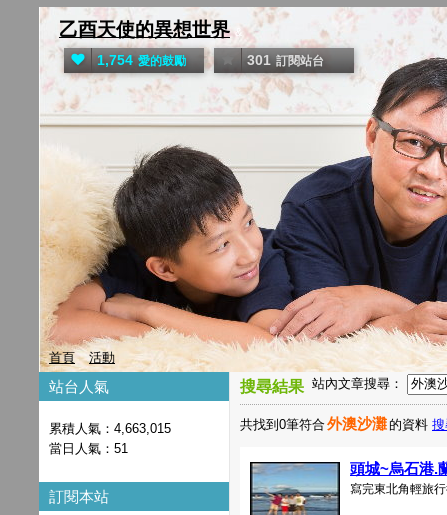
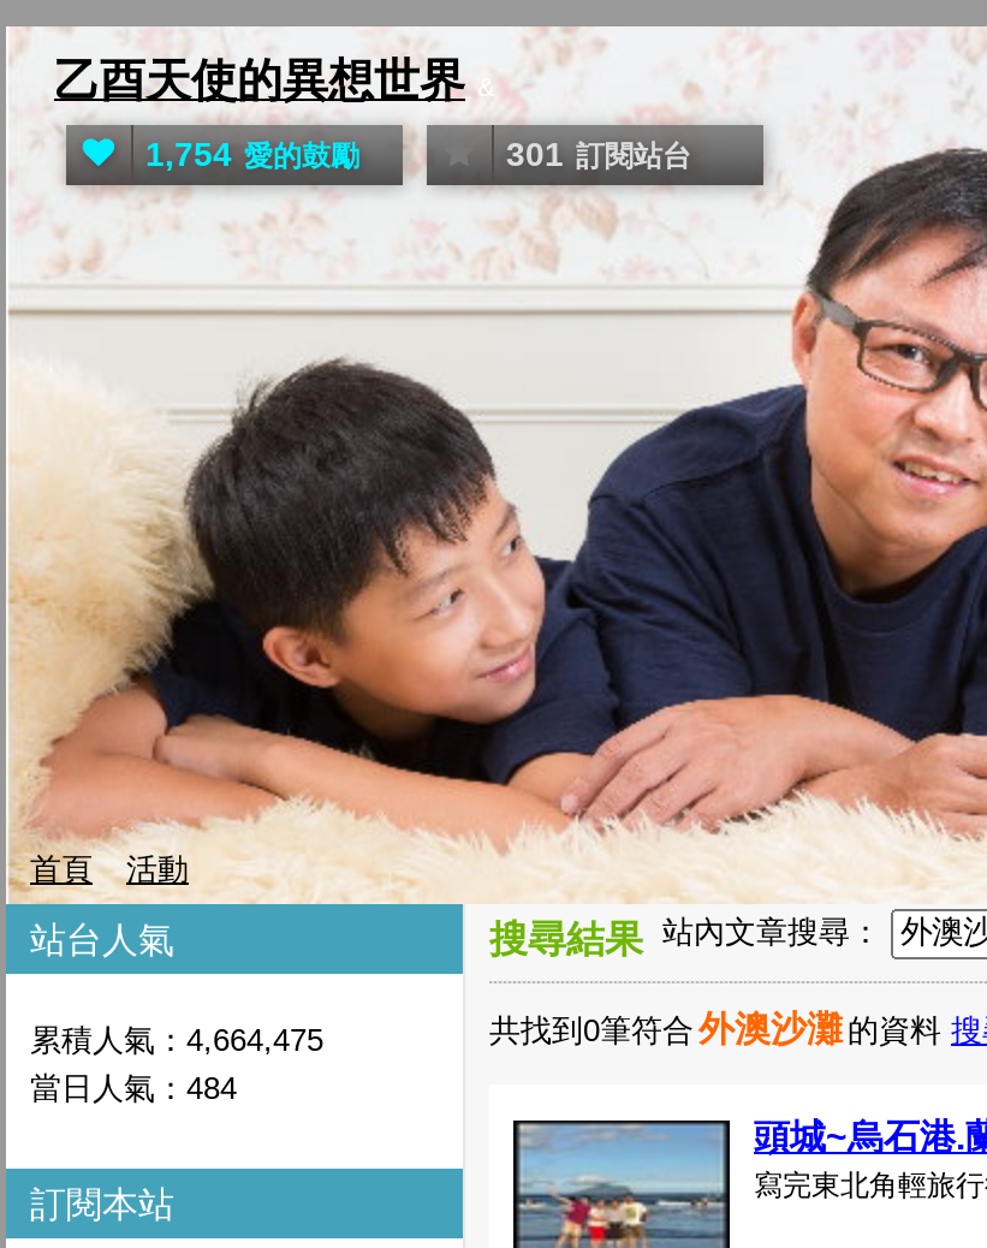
- 累積人氣：4,663,015
+ 累積人氣：4,664,475

- 當日人氣：51
+ 當日人氣：484
